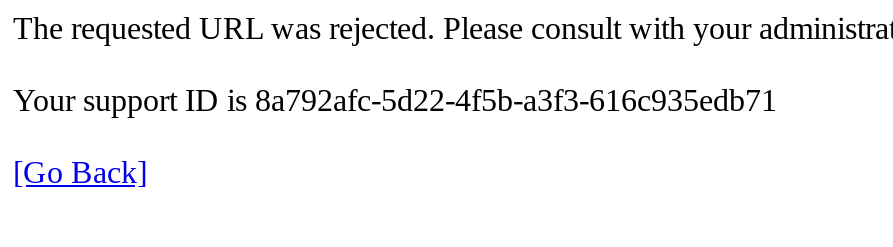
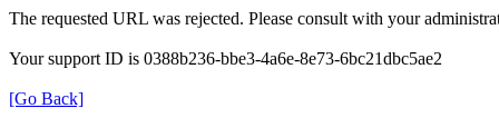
- Your support ID is 8a792afc-5d22-4f5b-a3f3-616c935edb71
+ Your support ID is 0388b236-bbe3-4a6e-8e73-6bc21dbc5ae2
